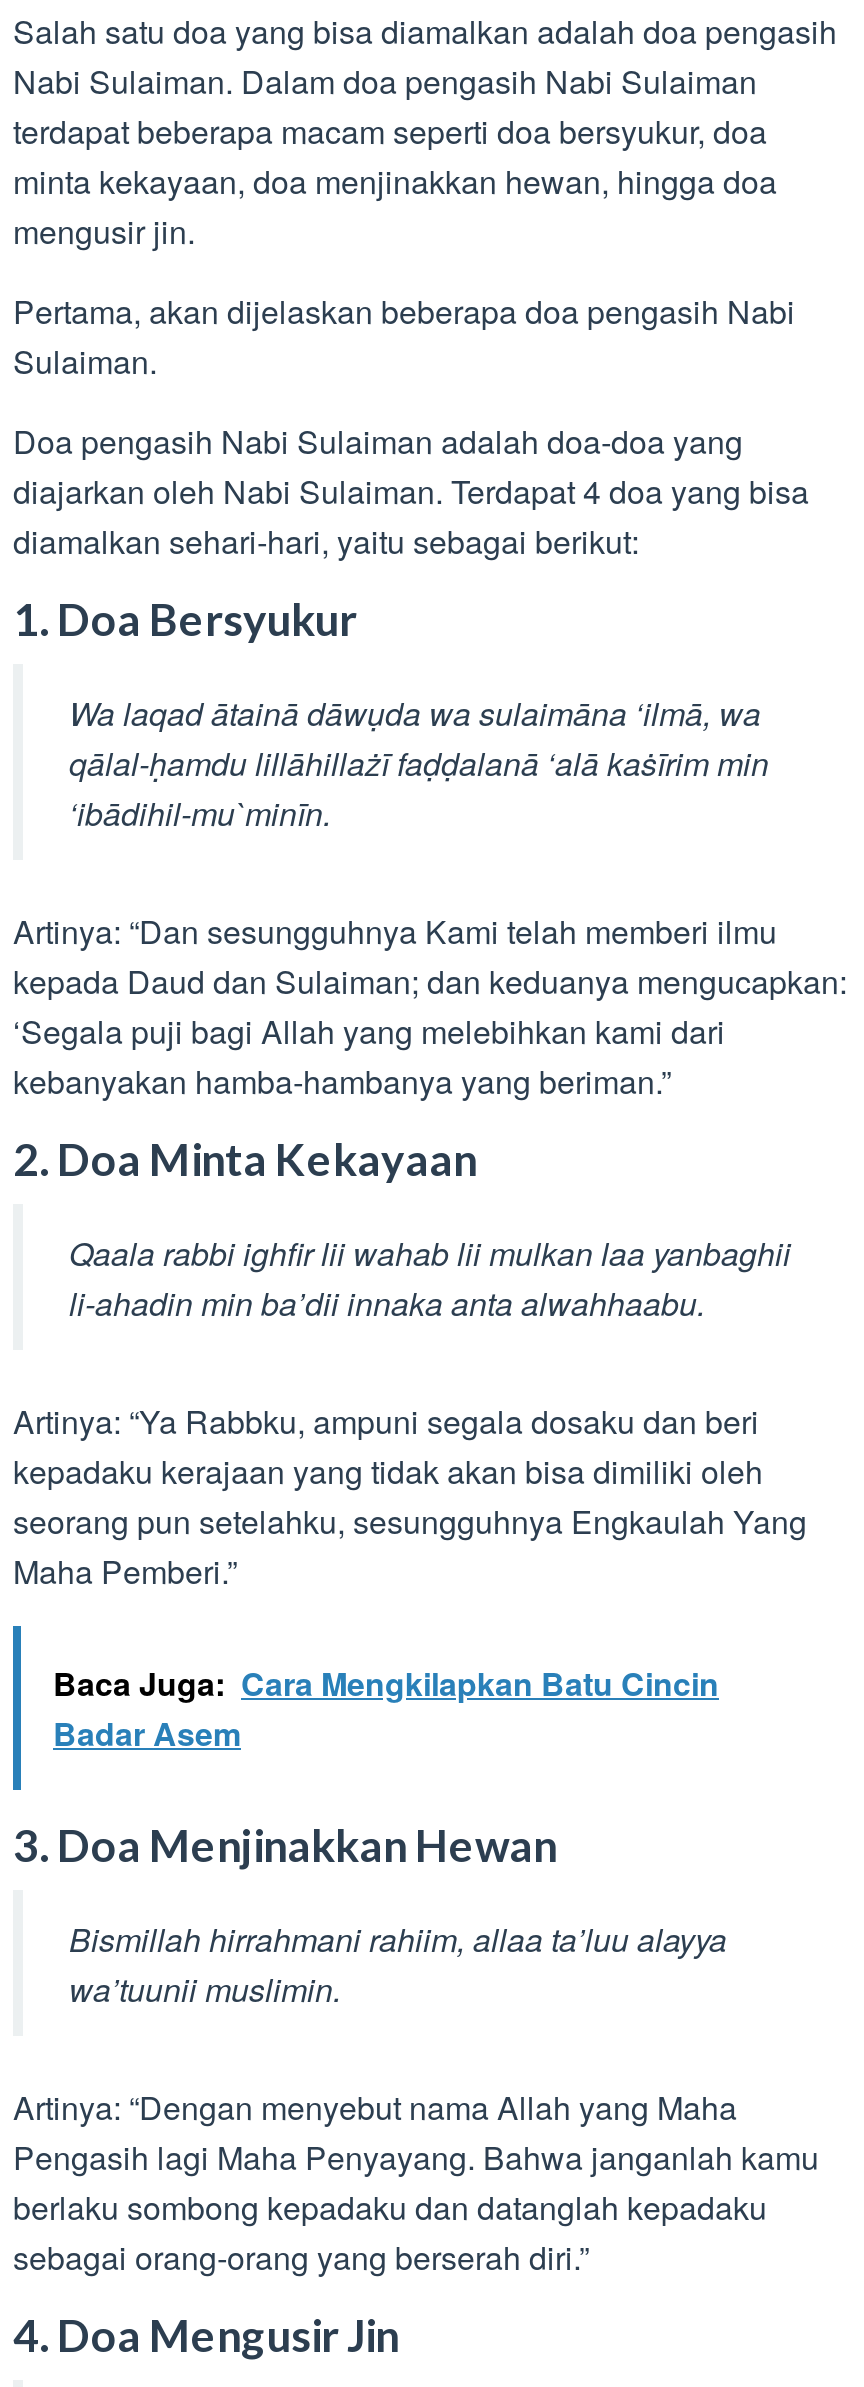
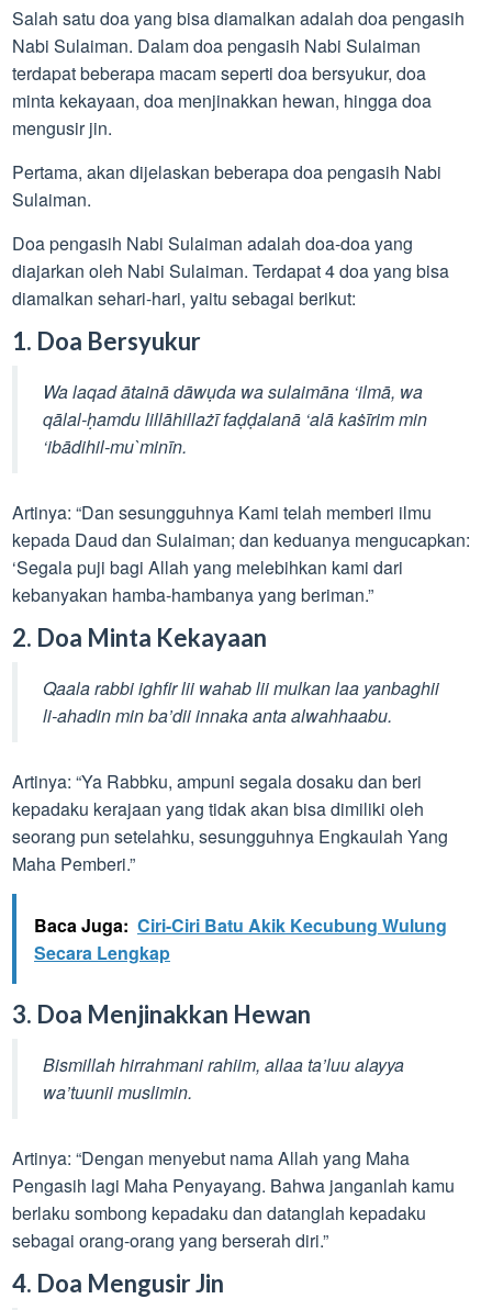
- Baca Juga: Cara Mengkilapkan Batu Cincin
- Badar Asem
+ Baca Juga: Ciri-Ciri Batu Akik Kecubung Wulung
+ Secara Lengkap
